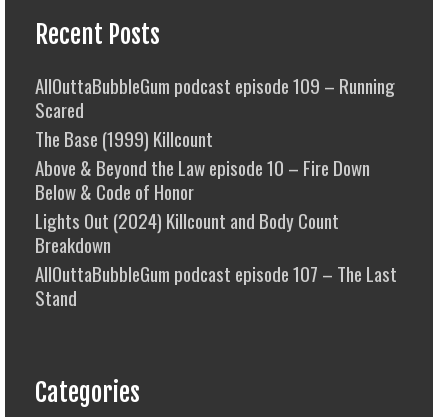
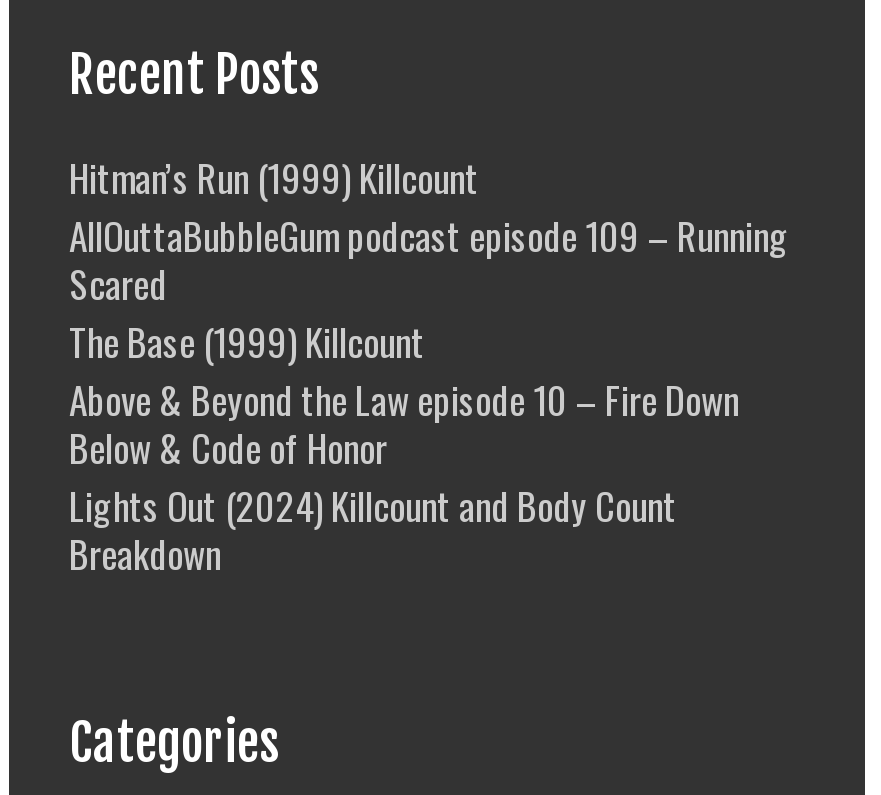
+ Hitman’s Run (1999) Killcount

moved down: AllOuttaBubbleGum podcast episode 109 – Running | Scared | The Base (1999) Killcount | Above & Beyond the Law episode 10 – Fire Down | Below & Code of Honor | Lights Out (2024) Killcount and Body Count | Breakdown

- AllOuttaBubbleGum podcast episode 107 – The Last
- Stand
